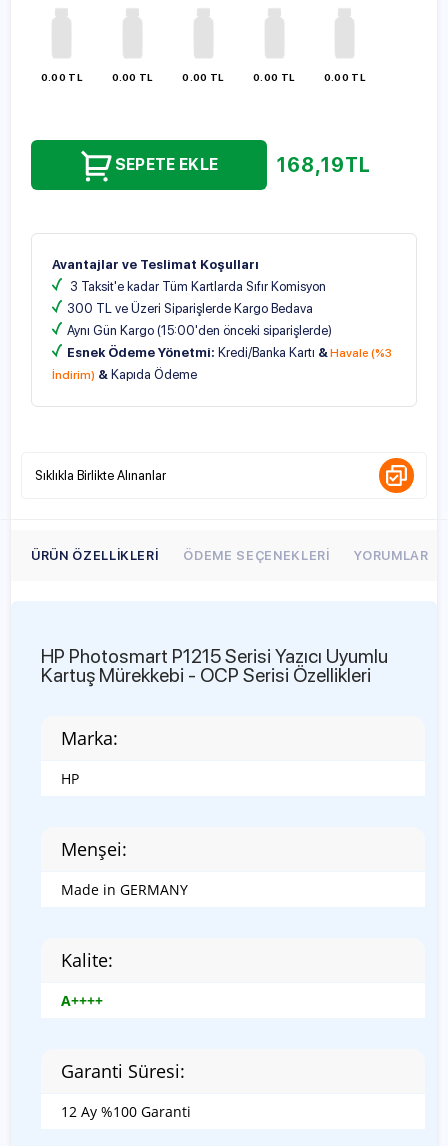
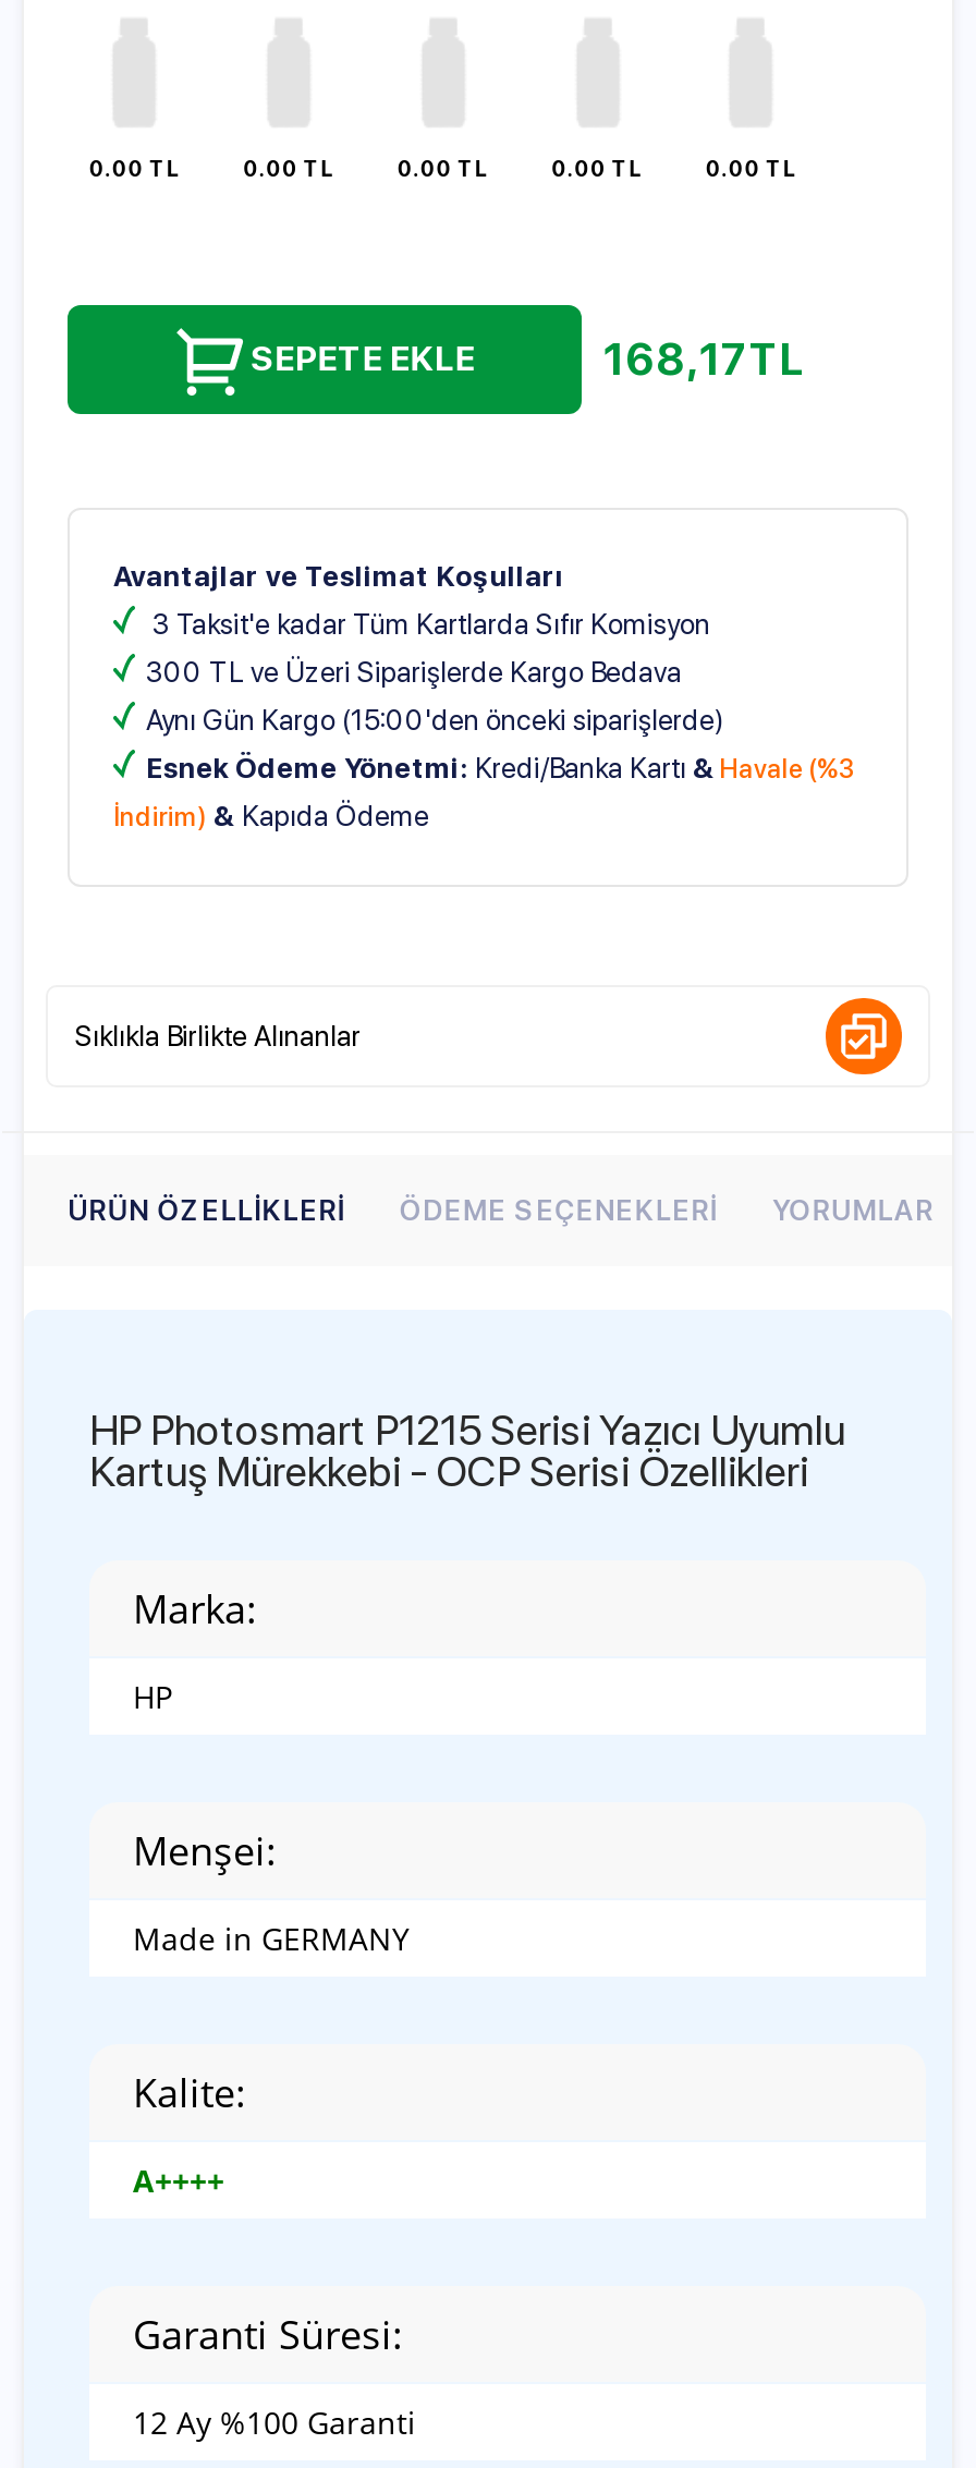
- 168,19TL
+ 168,17TL
